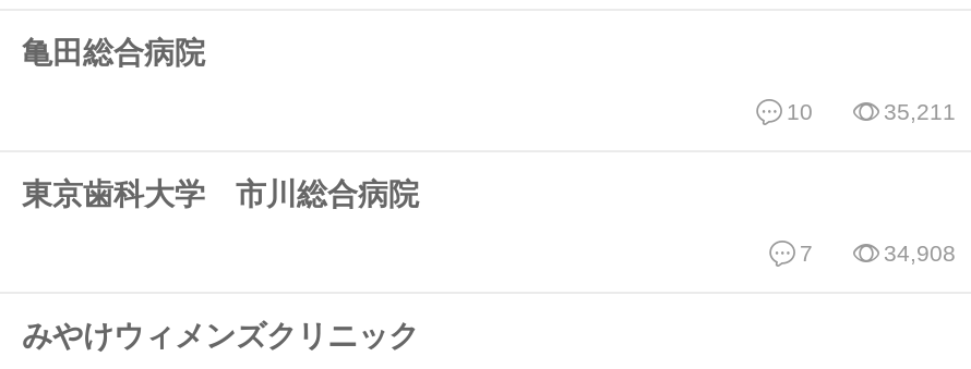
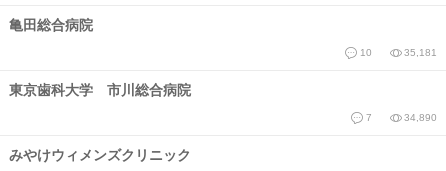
- 35,211
+ 35,181

- 34,908
+ 34,890
